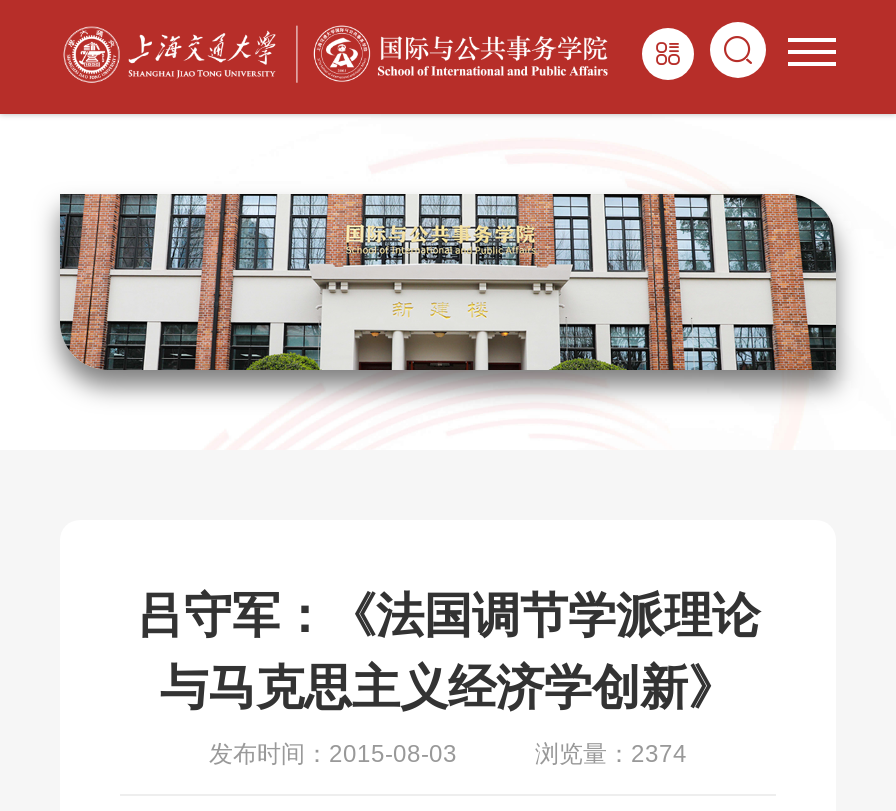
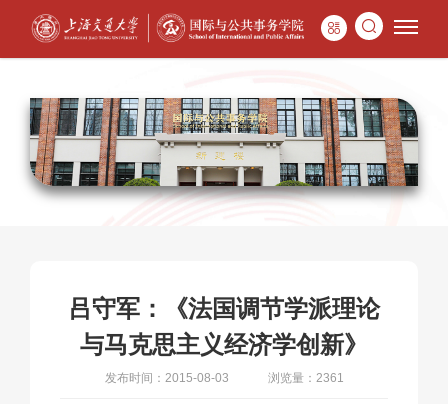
- 浏览量：2374
+ 浏览量：2361
